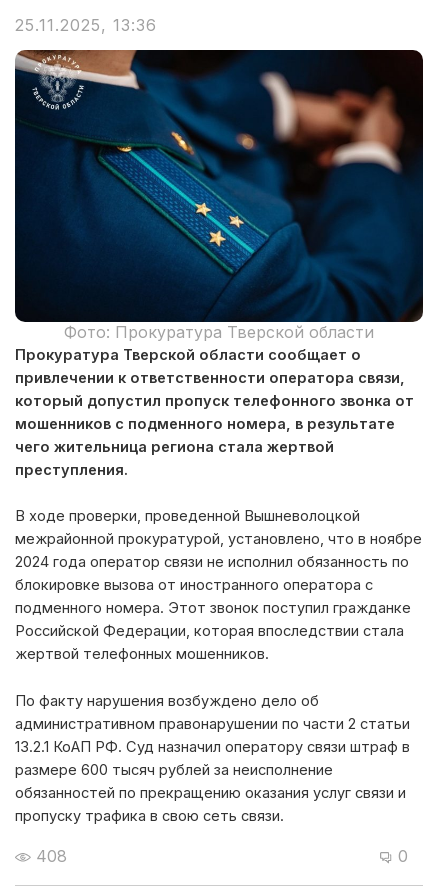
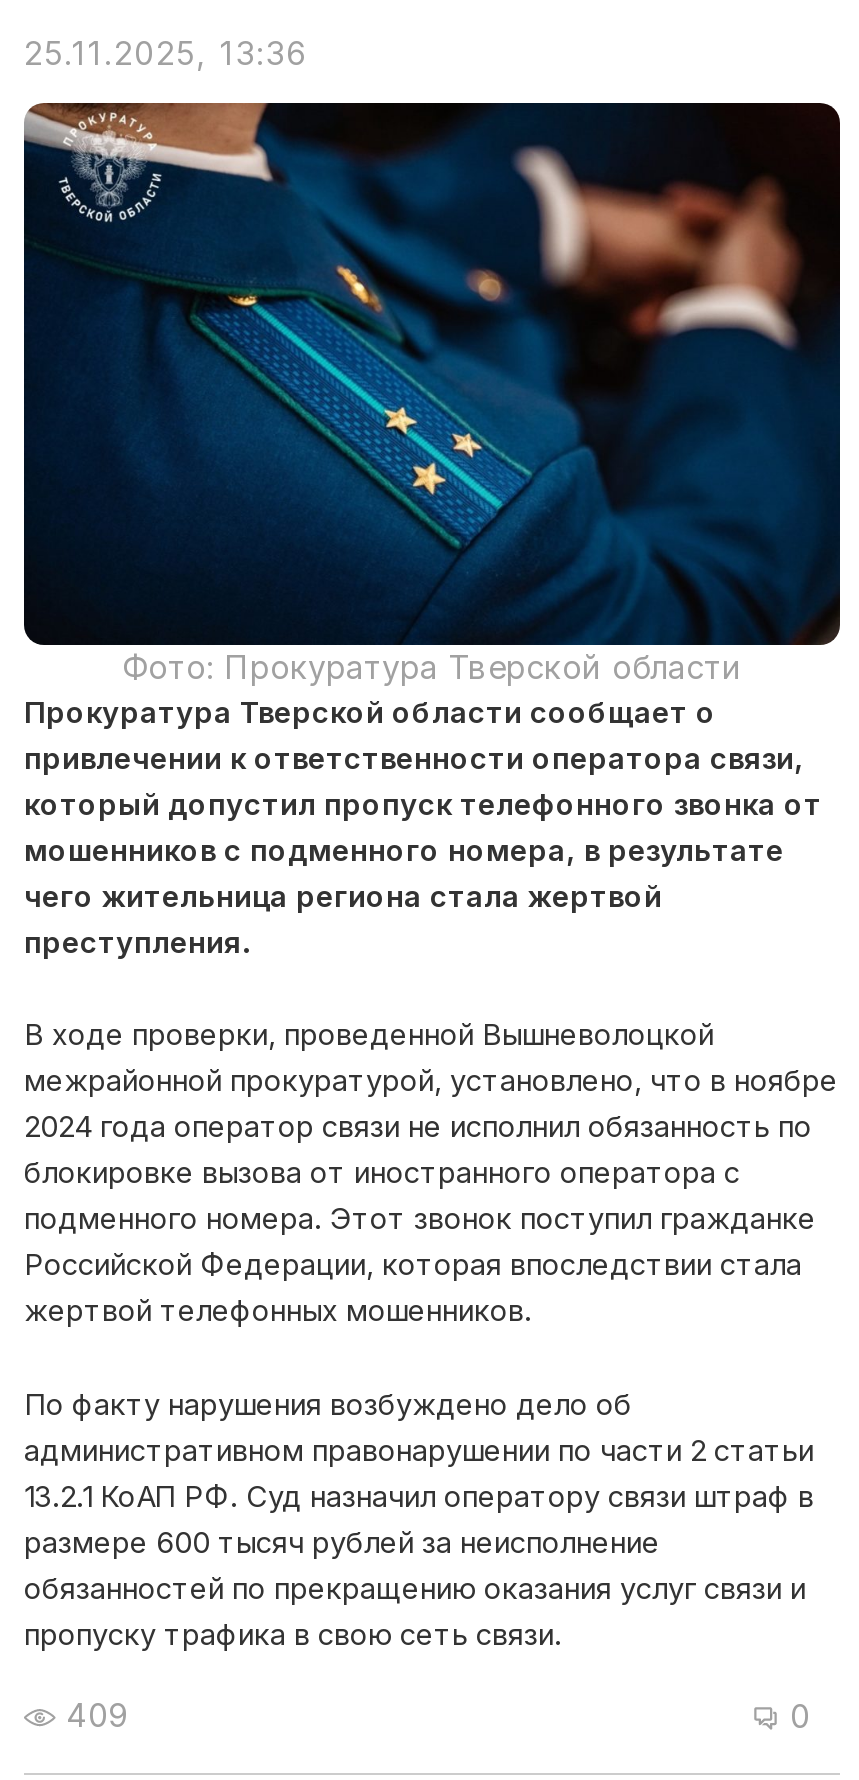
- 408
+ 409
